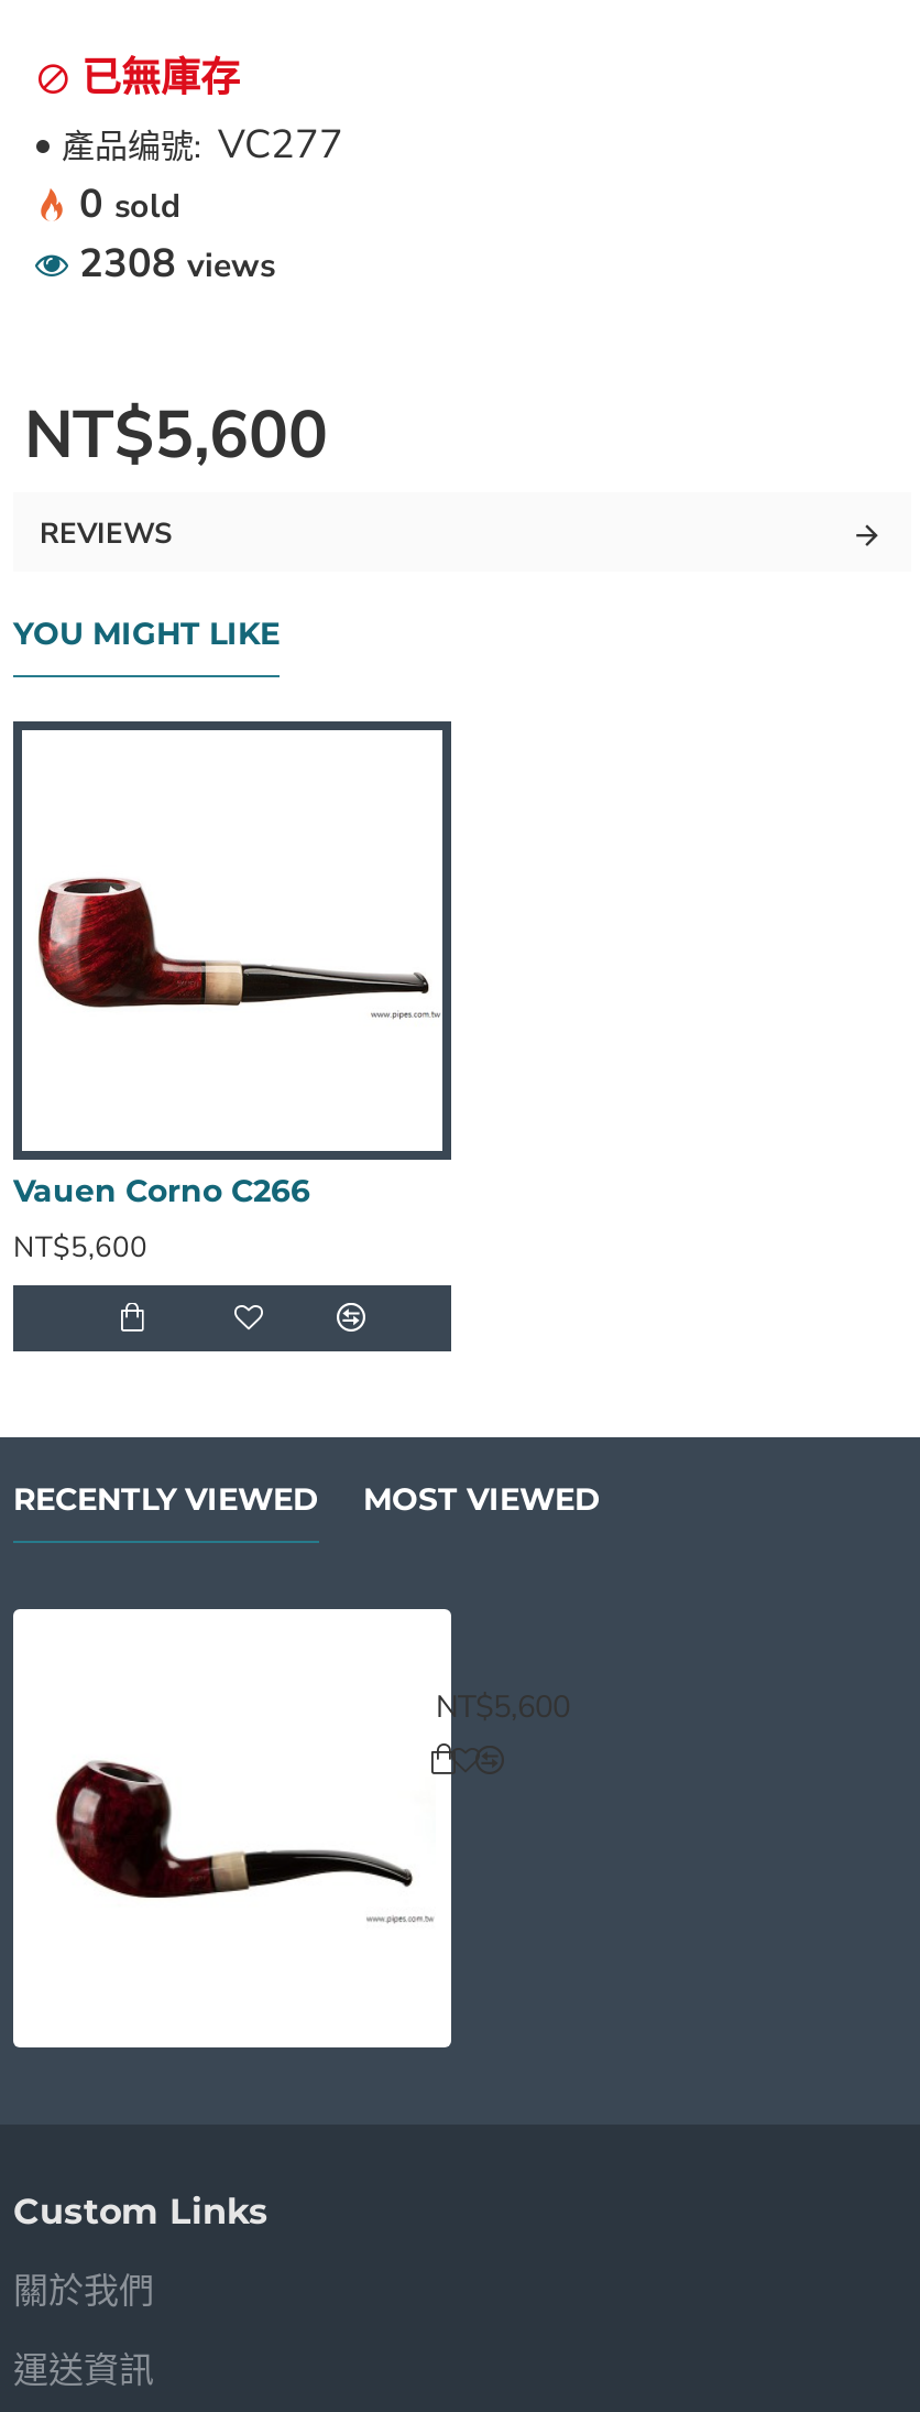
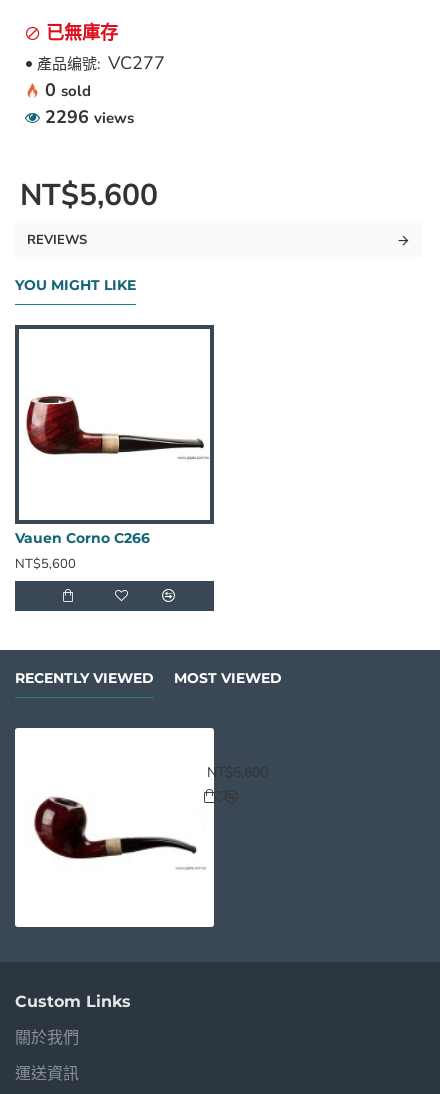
- 2308 views
+ 2296 views
